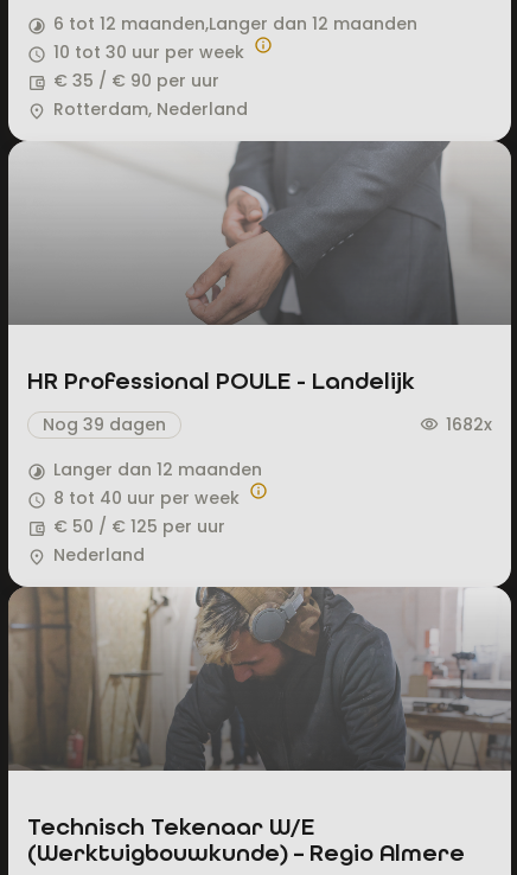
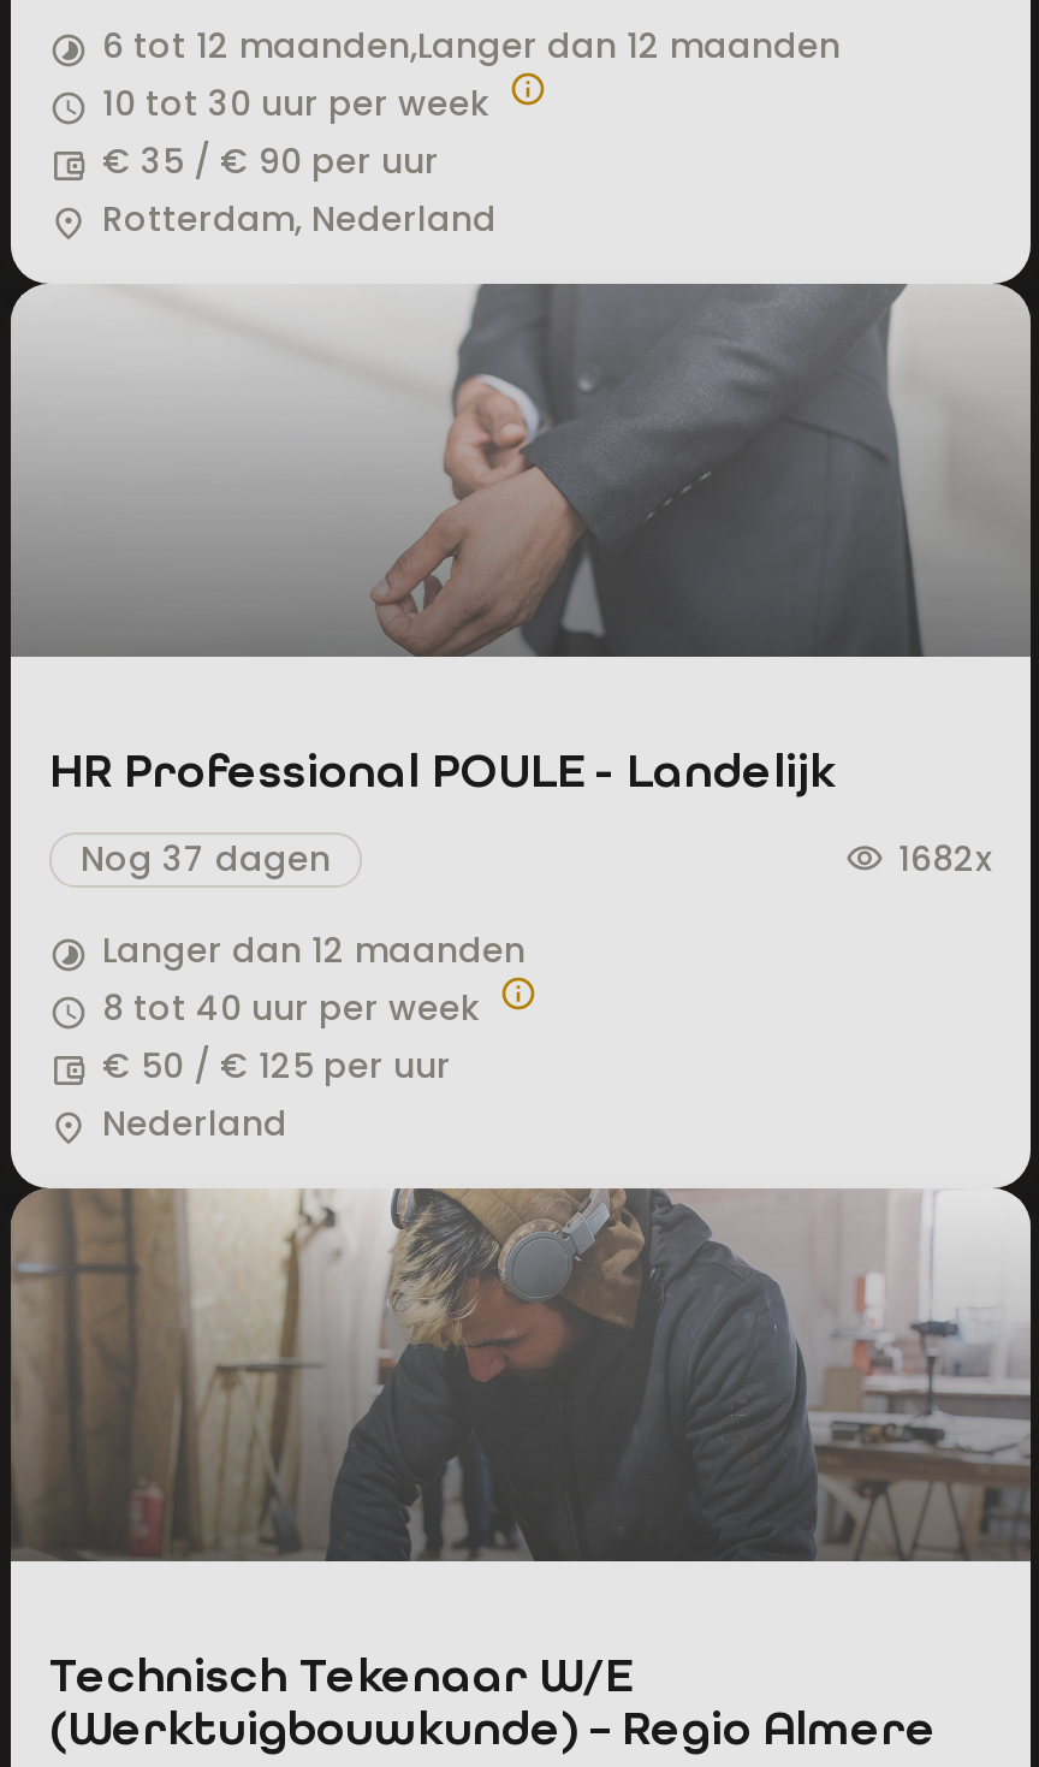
- Nog 39 dagen
+ Nog 37 dagen
